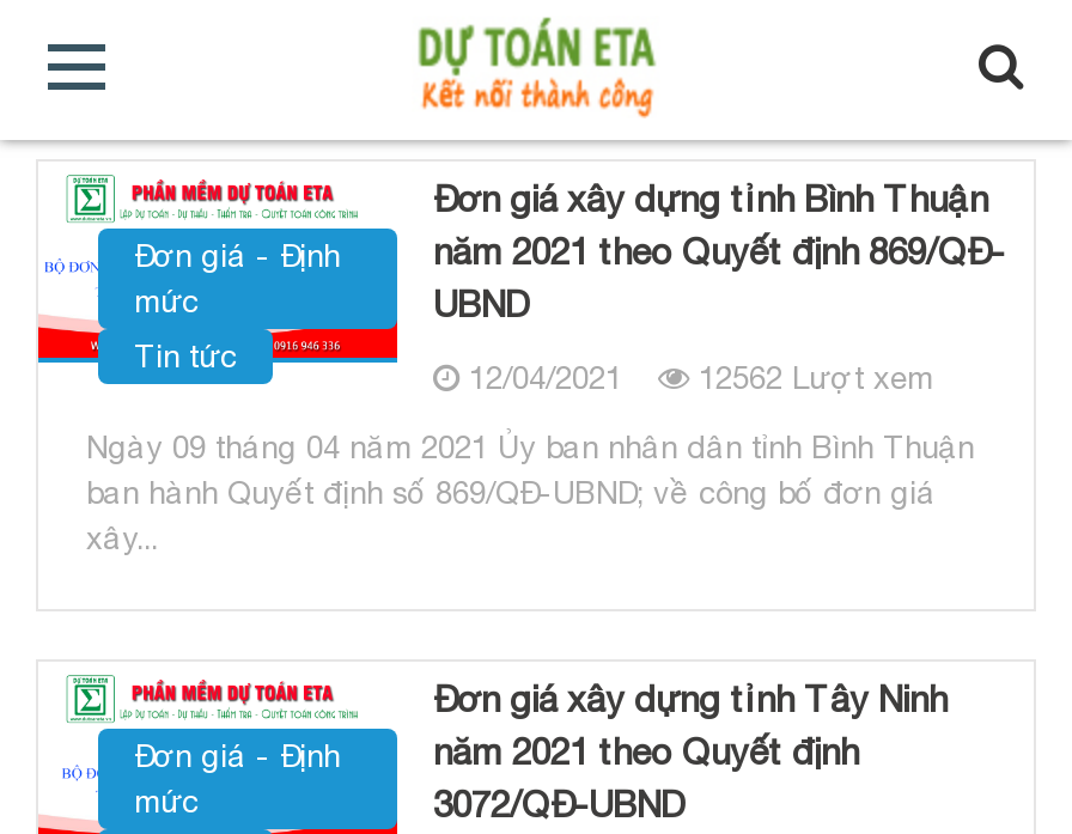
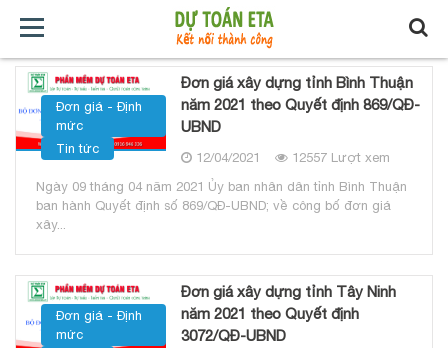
- 12/04/2021 12562 Lượt xem
+ 12/04/2021 12557 Lượt xem
